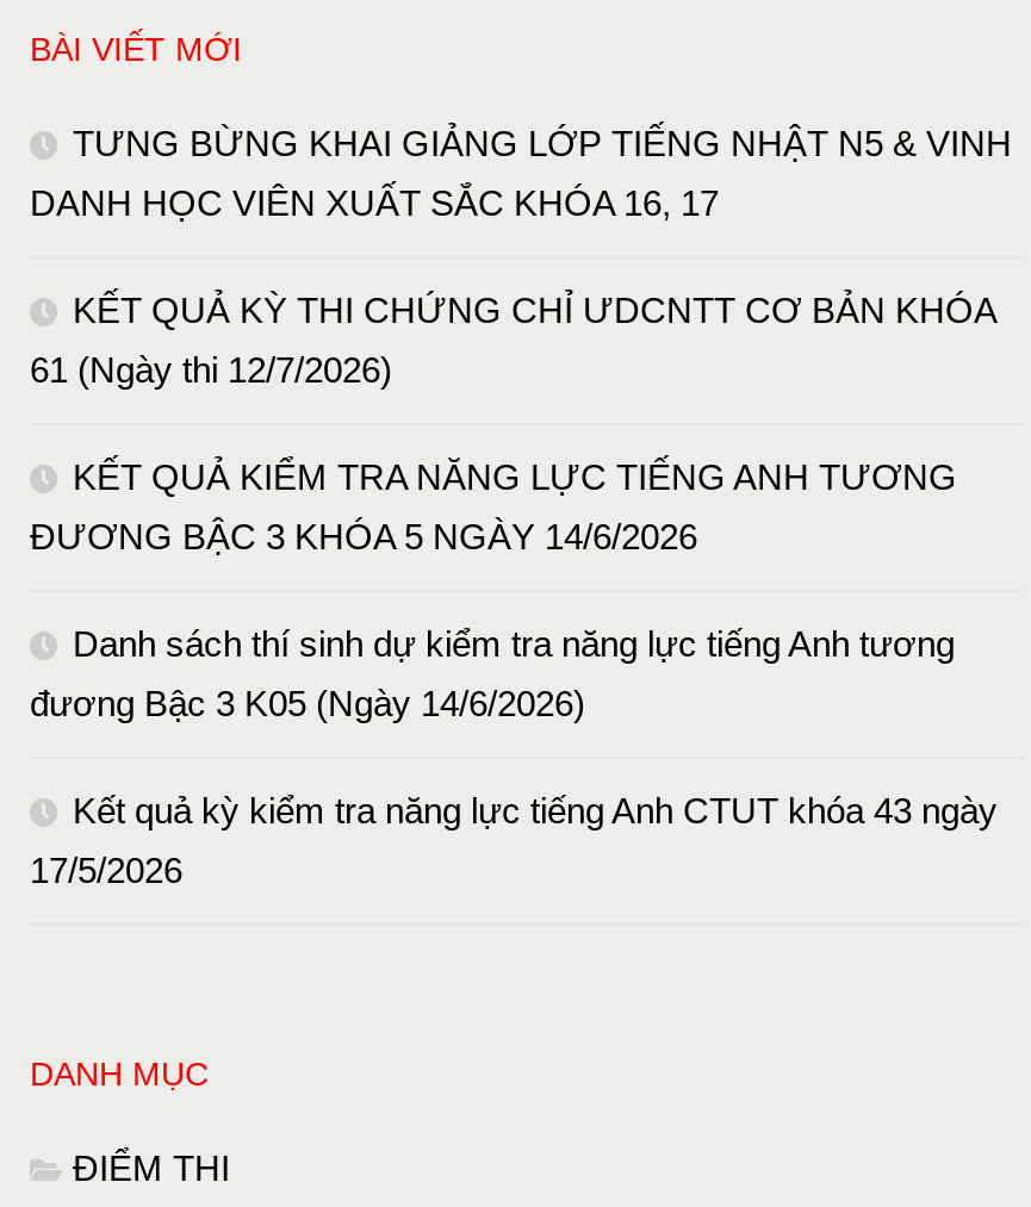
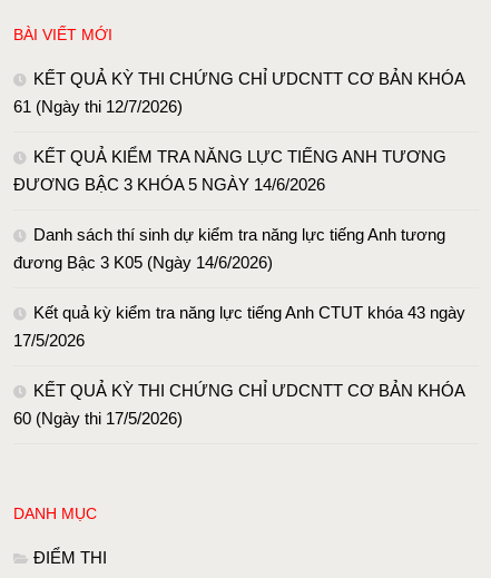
- TƯNG BỪNG KHAI GIẢNG LỚP TIẾNG NHẬT N5 & VINH
- DANH HỌC VIÊN XUẤT SẮC KHÓA 16, 17

moved up: KẾT QUẢ KỲ THI CHỨNG CHỈ ƯDCNTT CƠ BẢN KHÓA | 61 (Ngày thi 12/7/2026) | KẾT QUẢ KIỂM TRA NĂNG LỰC TIẾNG ANH TƯƠNG | ĐƯƠNG BẬC 3 KHÓA 5 NGÀY 14/6/2026 | Danh sách thí sinh dự kiểm tra năng lực tiếng Anh tương | đương Bậc 3 K05 (Ngày 14/6/2026) | Kết quả kỳ kiểm tra năng lực tiếng Anh CTUT khóa 43 ngày | 17/5/2026

+ KẾT QUẢ KỲ THI CHỨNG CHỈ ƯDCNTT CƠ BẢN KHÓA
+ 60 (Ngày thi 17/5/2026)
